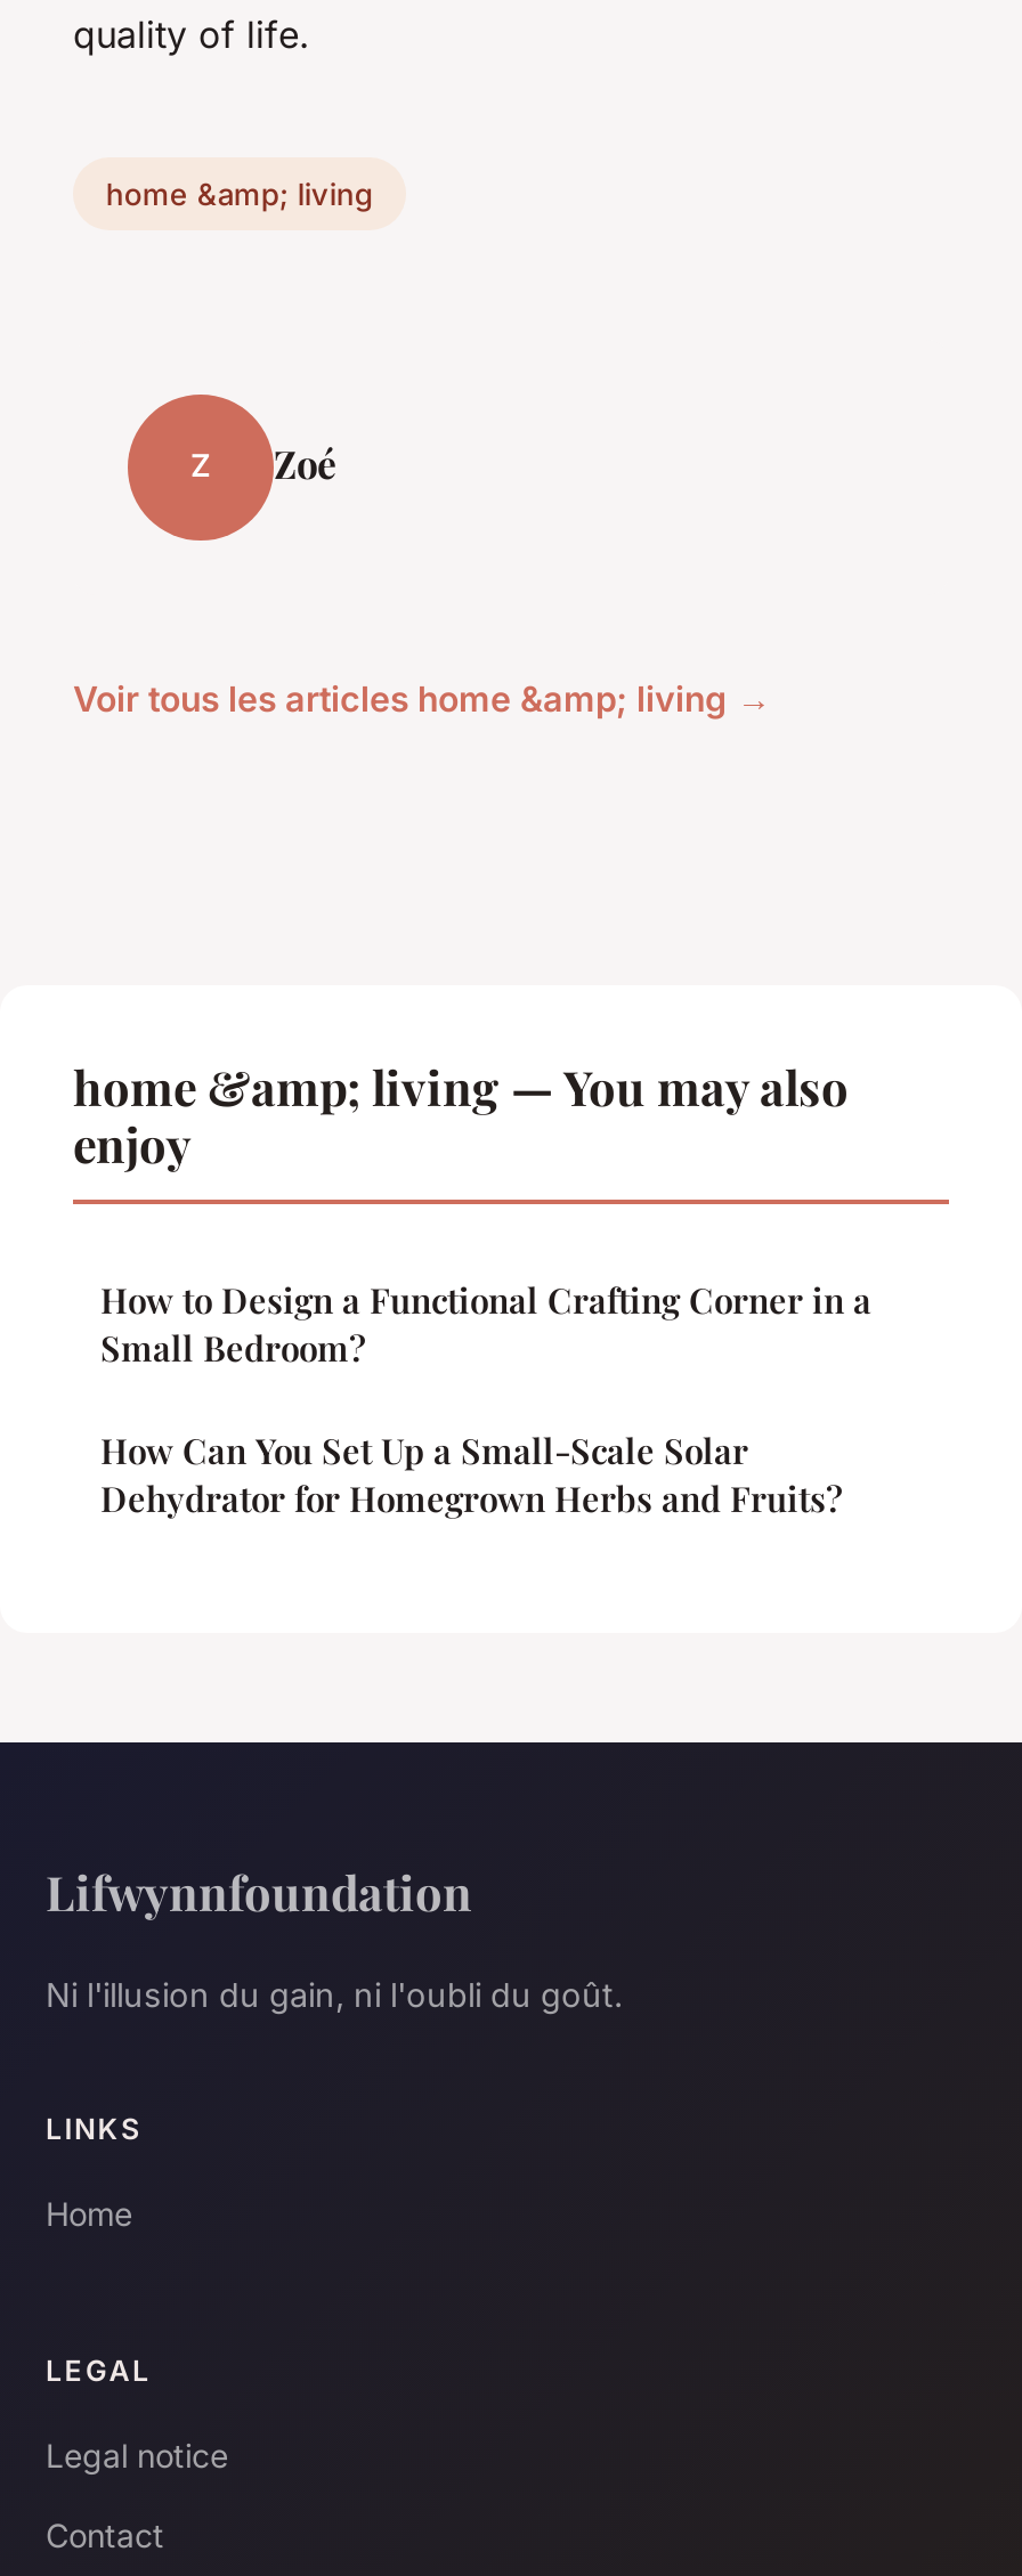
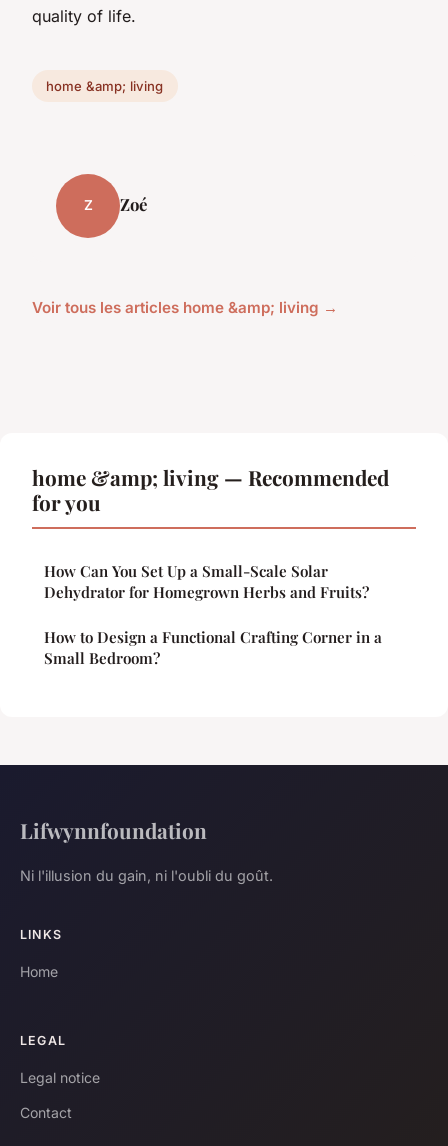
- home &amp; living — You may also
- enjoy
+ home &amp; living — Recommended
+ for you

moved down: How to Design a Functional Crafting Corner in a | Small Bedroom?

moved up: How Can You Set Up a Small-Scale Solar | Dehydrator for Homegrown Herbs and Fruits?
